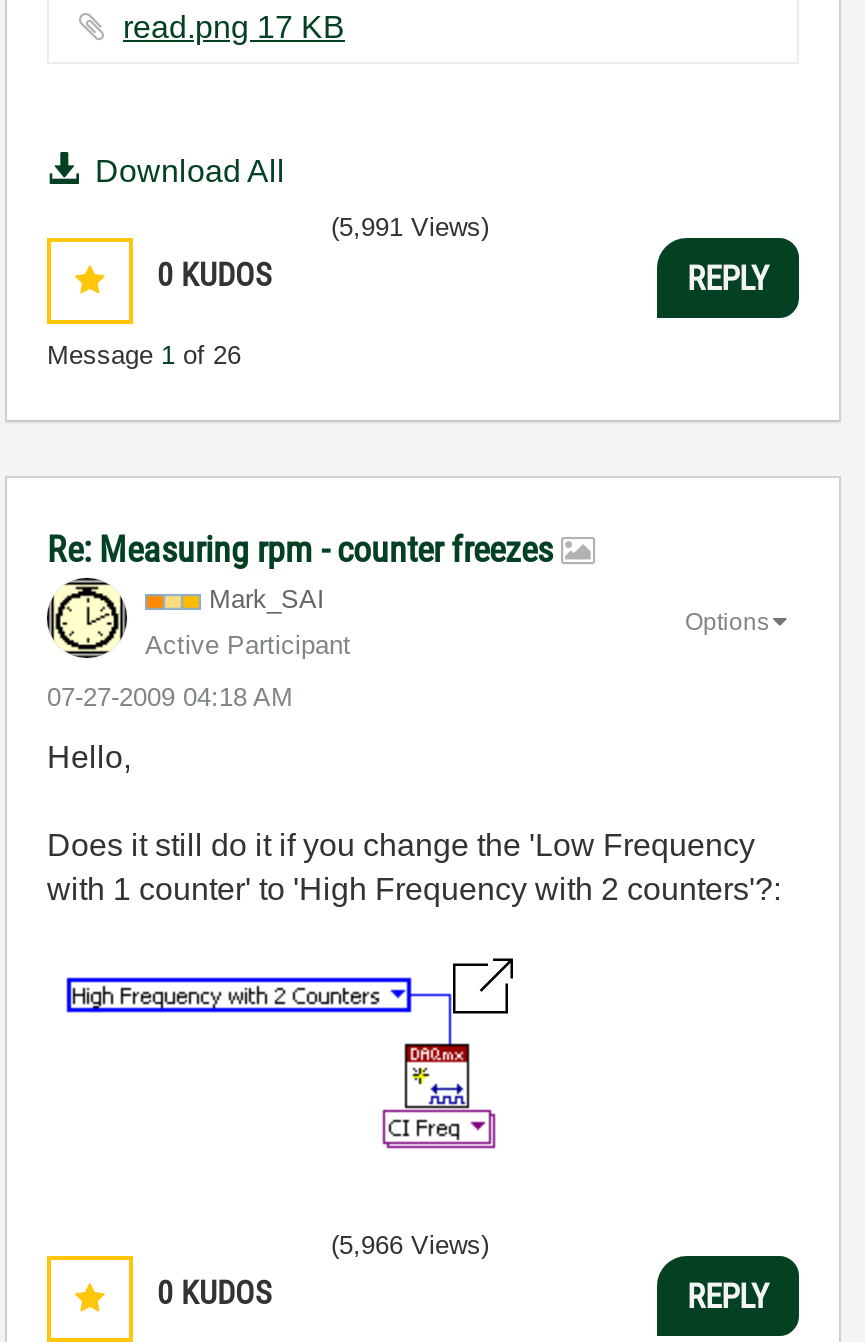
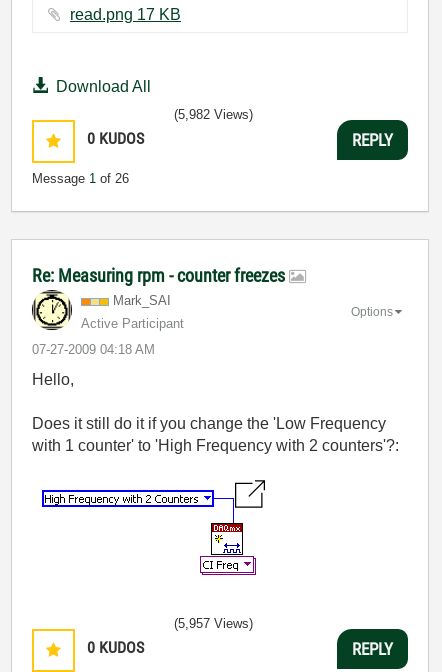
- (5,991 Views)
+ (5,982 Views)

- (5,966 Views)
+ (5,957 Views)
